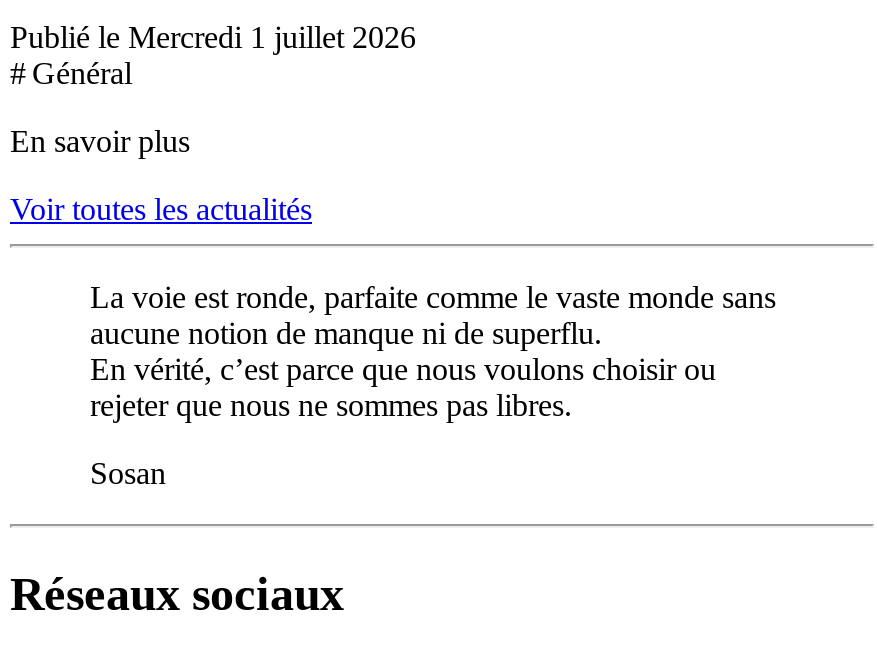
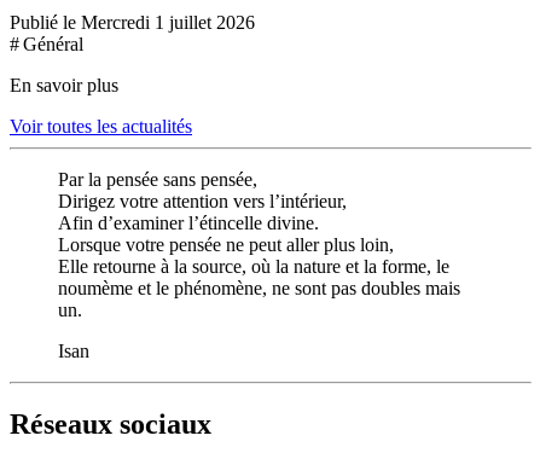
- La voie est ronde, parfaite comme le vaste monde sans
- aucune notion de manque ni de superflu.
- En vérité, c’est parce que nous voulons choisir ou
- rejeter que nous ne sommes pas libres.
+ Par la pensée sans pensée,
+ Dirigez votre attention vers l’intérieur,
+ Afin d’examiner l’étincelle divine.
+ Lorsque votre pensée ne peut aller plus loin,
+ Elle retourne à la source, où la nature et la forme, le
+ noumème et le phénomène, ne sont pas doubles mais
+ un.

- Sosan
+ Isan
